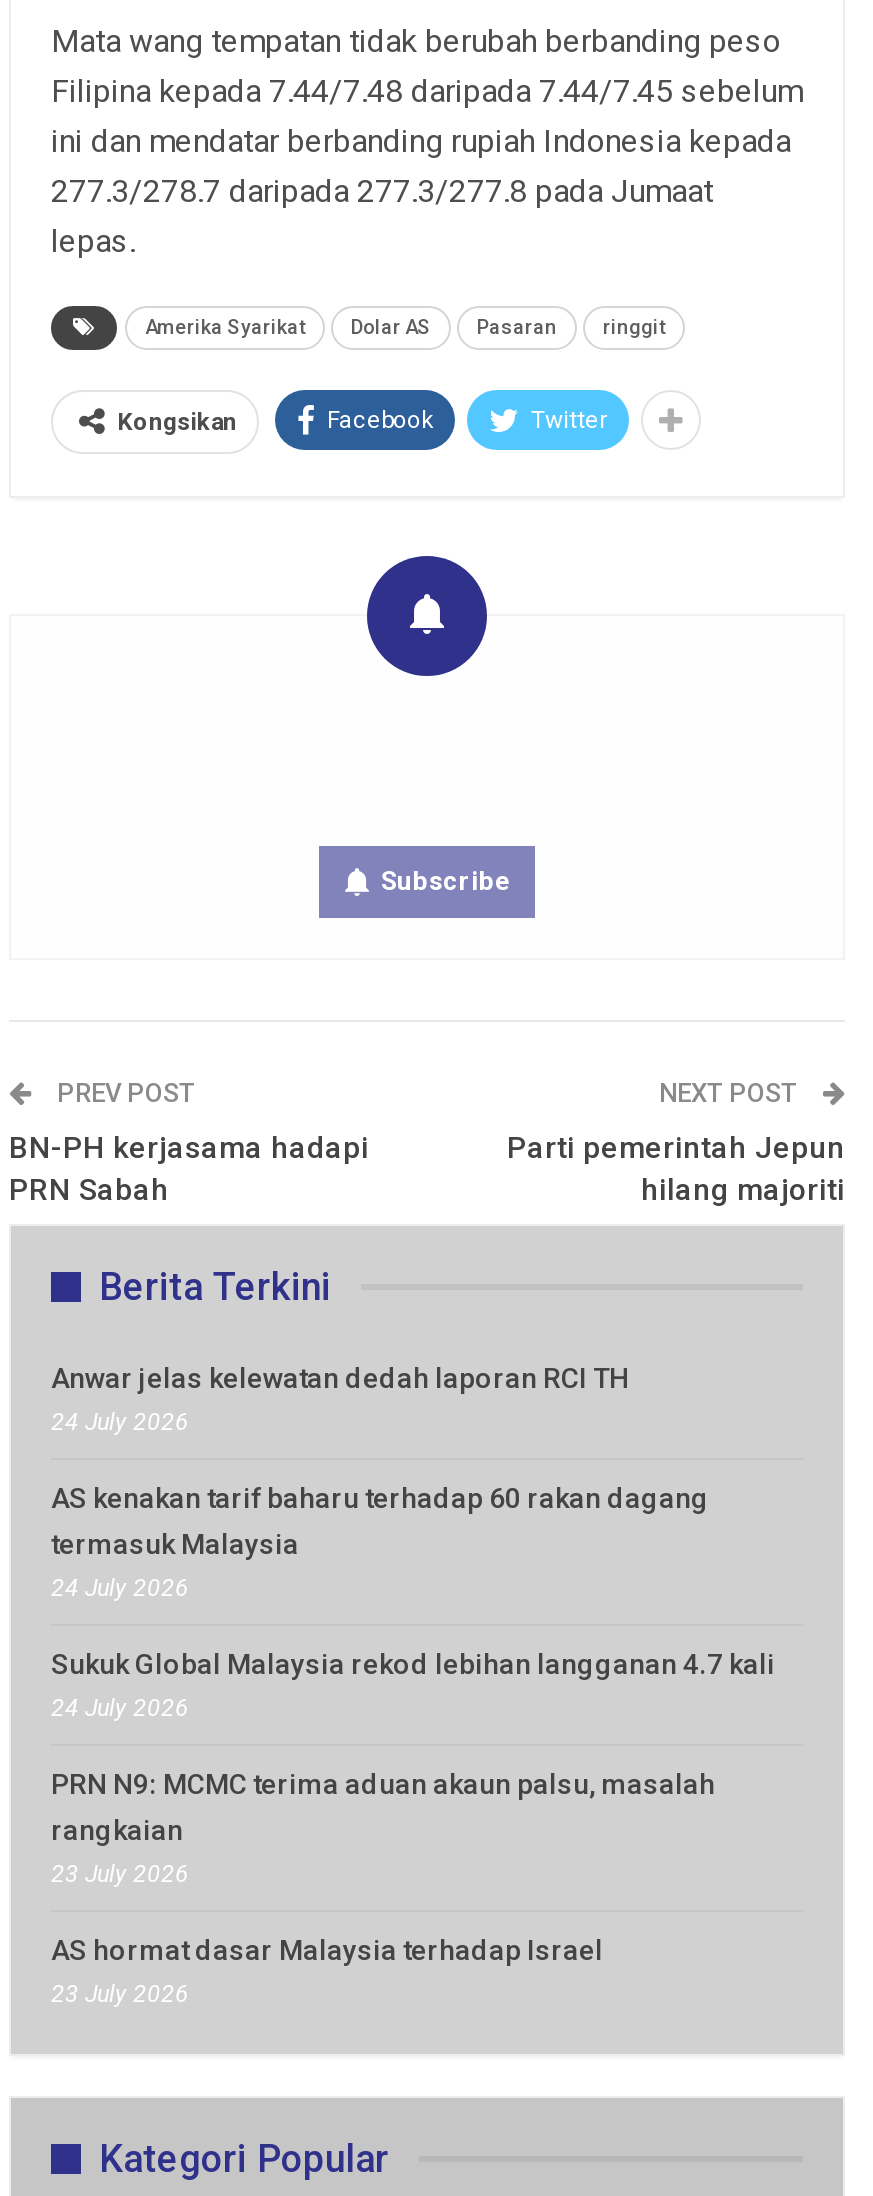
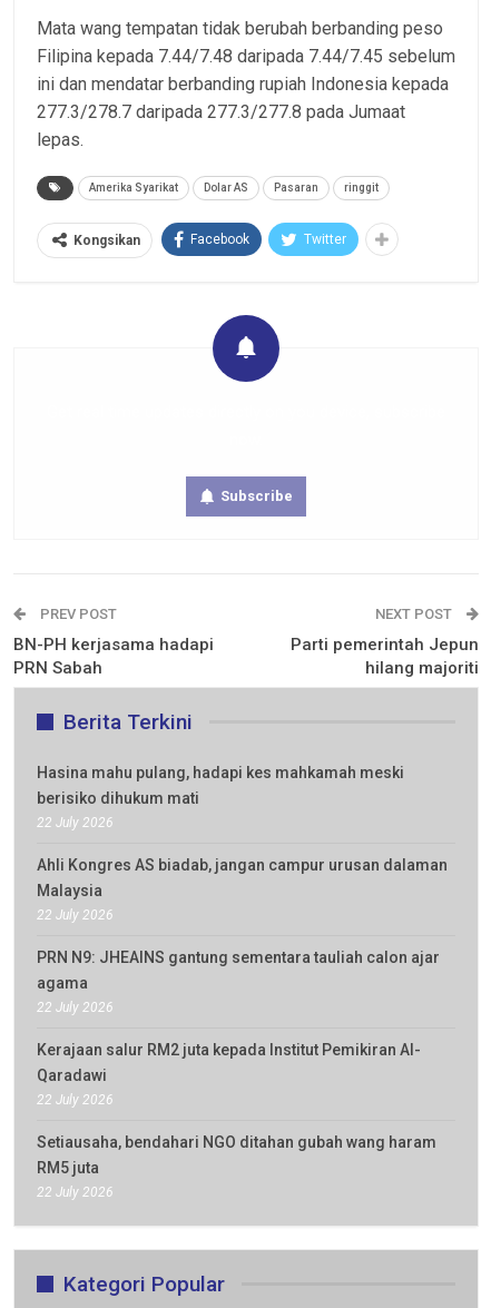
- Anwar jelas kelewatan dedah laporan RCI TH
- 24 July 2026
+ Hasina mahu pulang, hadapi kes mahkamah meski
+ berisiko dihukum mati
+ 22 July 2026

- AS kenakan tarif baharu terhadap 60 rakan dagang
- termasuk Malaysia
- 24 July 2026
+ Ahli Kongres AS biadab, jangan campur urusan dalaman
+ Malaysia
+ 22 July 2026

- Sukuk Global Malaysia rekod lebihan langganan 4.7 kali
- 24 July 2026
+ PRN N9: JHEAINS gantung sementara tauliah calon ajar
+ agama
+ 22 July 2026

- PRN N9: MCMC terima aduan akaun palsu, masalah
- rangkaian
- 23 July 2026
+ Kerajaan salur RM2 juta kepada Institut Pemikiran Al-
+ Qaradawi
+ 22 July 2026

- AS hormat dasar Malaysia terhadap Israel
- 23 July 2026
+ Setiausaha, bendahari NGO ditahan gubah wang haram
+ RM5 juta
+ 22 July 2026
